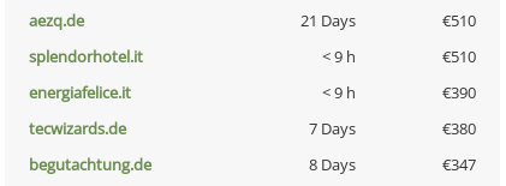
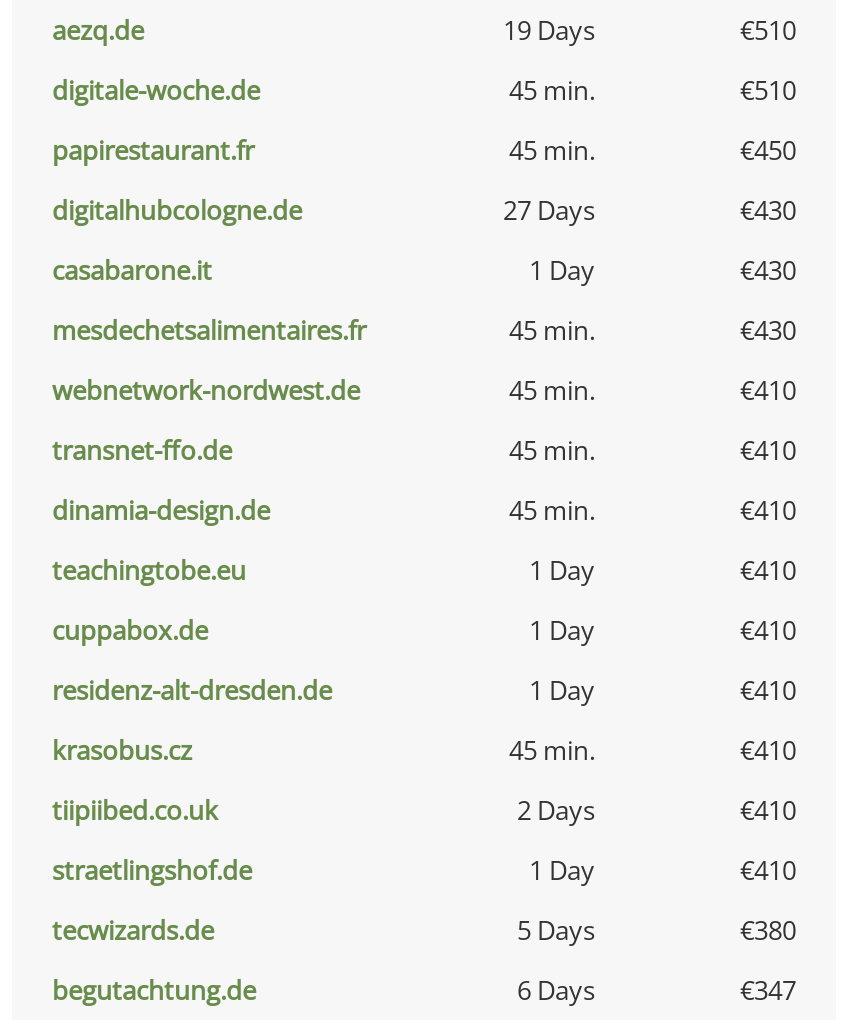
- 21 Days
+ 19 Days

- splendorhotel.it
- < 9 h
+ digitale-woche.de
+ 45 min.

- energiafelice.it
- < 9 h
- €390
+ papirestaurant.fr
+ 45 min.
+ €450
+ digitalhubcologne.de
+ 27 Days
+ €430
+ casabarone.it
+ 1 Day
+ €430
+ mesdechetsalimentaires.fr
+ 45 min.
+ €430
+ webnetwork-nordwest.de
+ 45 min.
+ €410
+ transnet-ffo.de
+ 45 min.
+ €410
+ dinamia-design.de
+ 45 min.
+ €410
+ teachingtobe.eu
+ 1 Day
+ €410
+ cuppabox.de
+ 1 Day
+ €410
+ residenz-alt-dresden.de
+ 1 Day
+ €410
+ krasobus.cz
+ 45 min.
+ €410
+ tiipiibed.co.uk
+ 2 Days
+ €410
+ straetlingshof.de
+ 1 Day
+ €410

- 7 Days
+ 5 Days

- 8 Days
+ 6 Days
